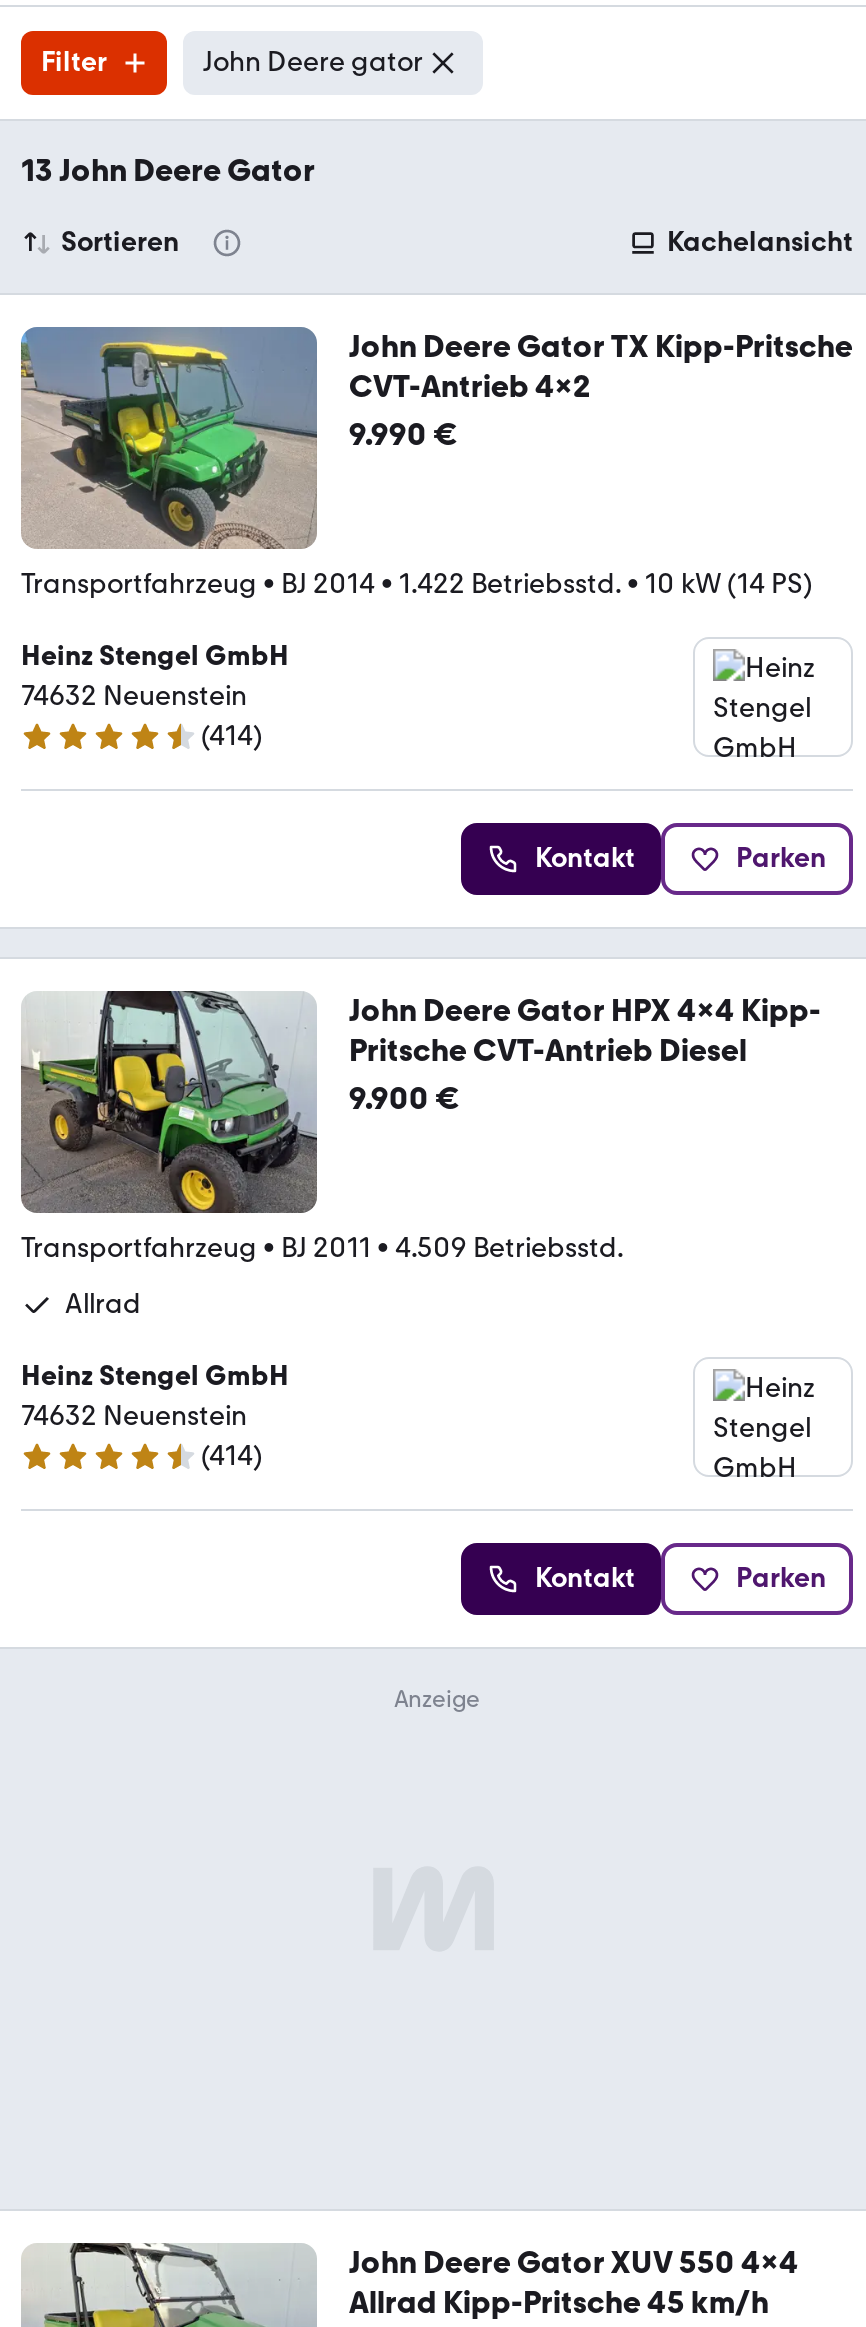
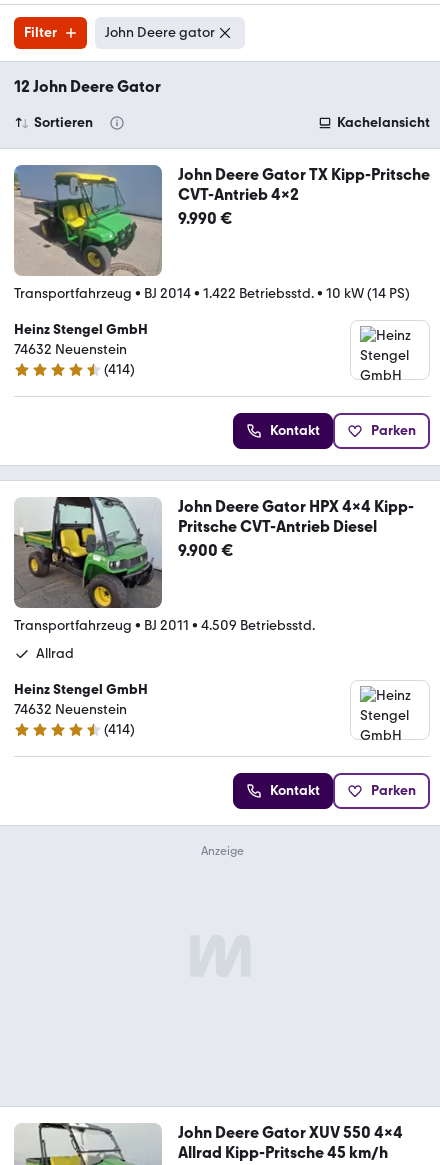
- 13 John Deere Gator
+ 12 John Deere Gator
